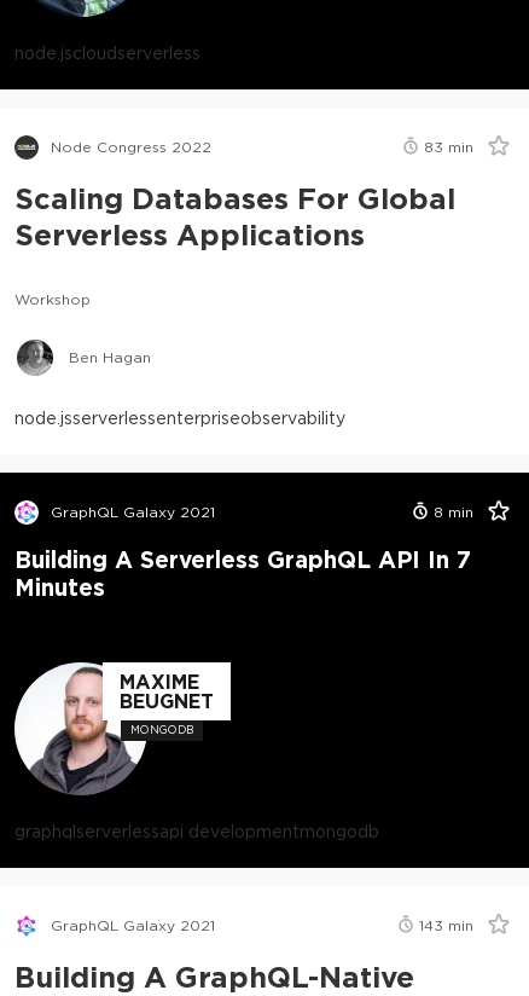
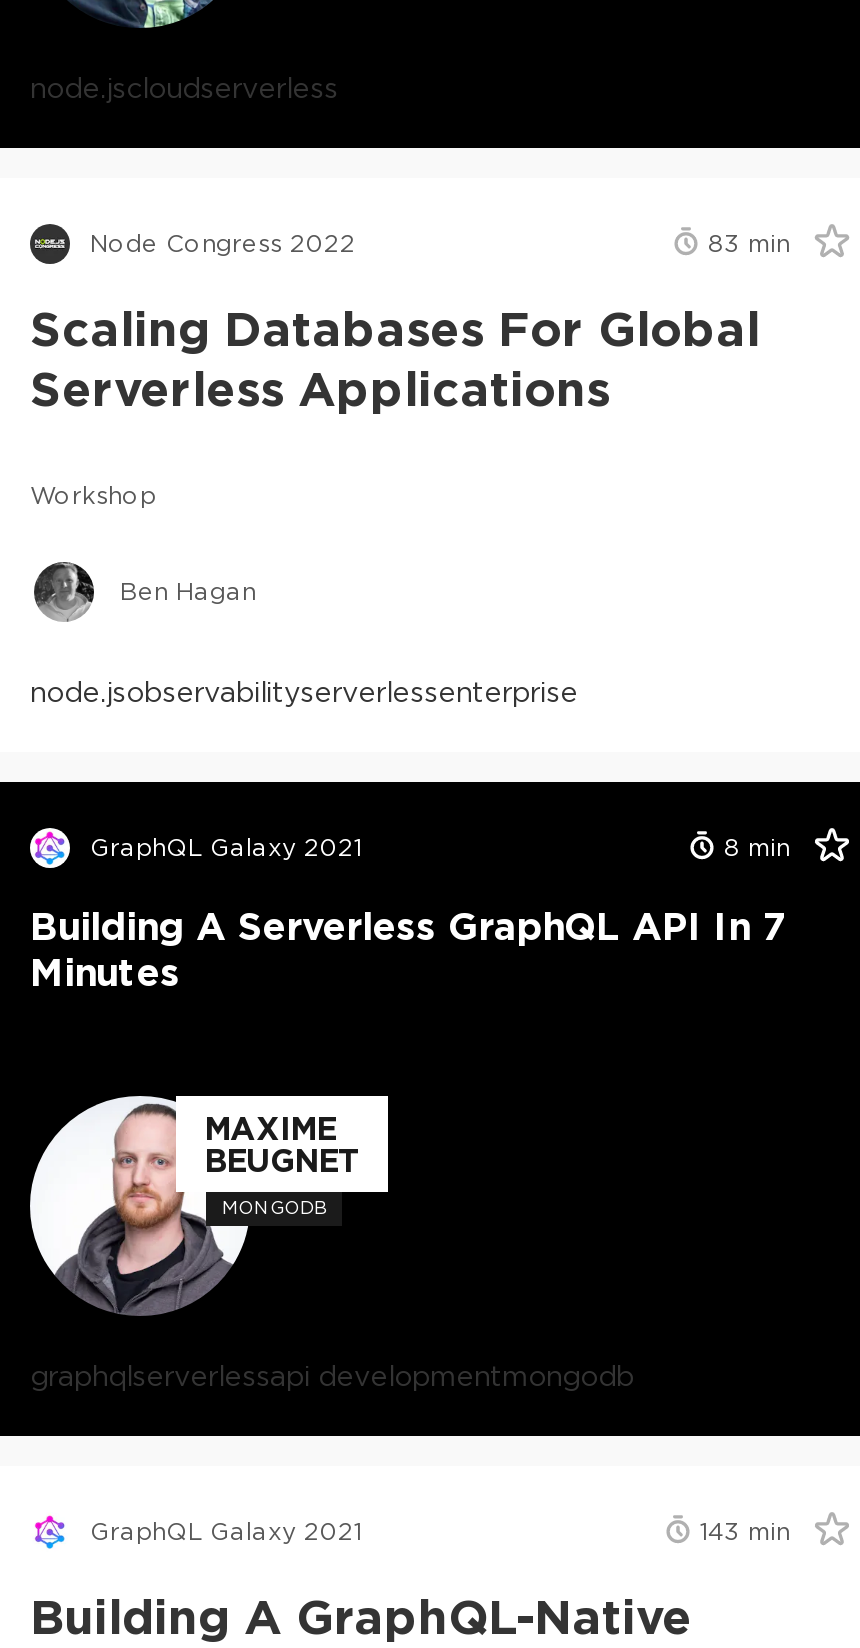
- node.jsserverlessenterpriseobservability
+ node.jsobservabilityserverlessenterprise
